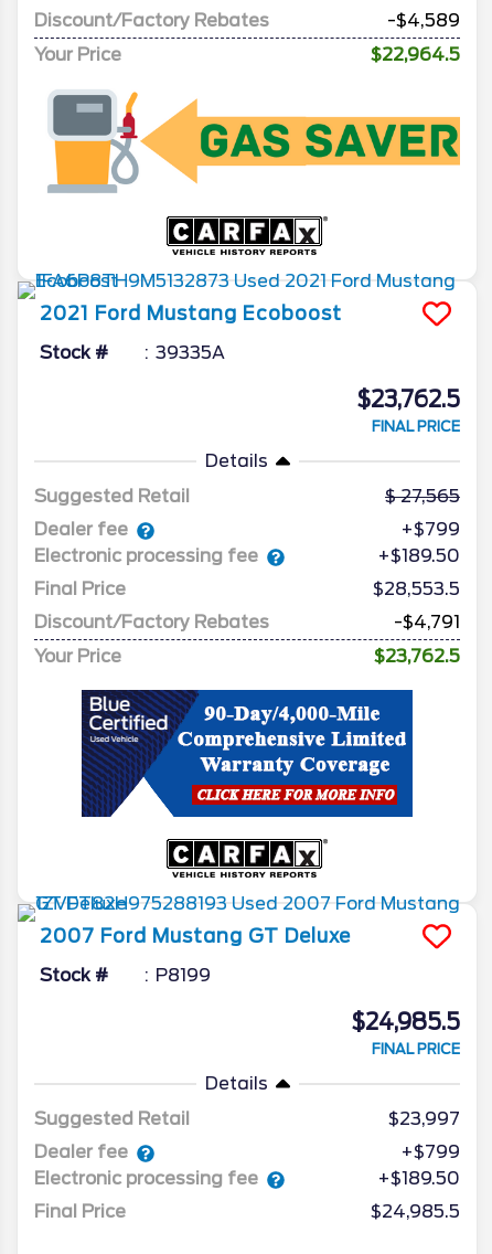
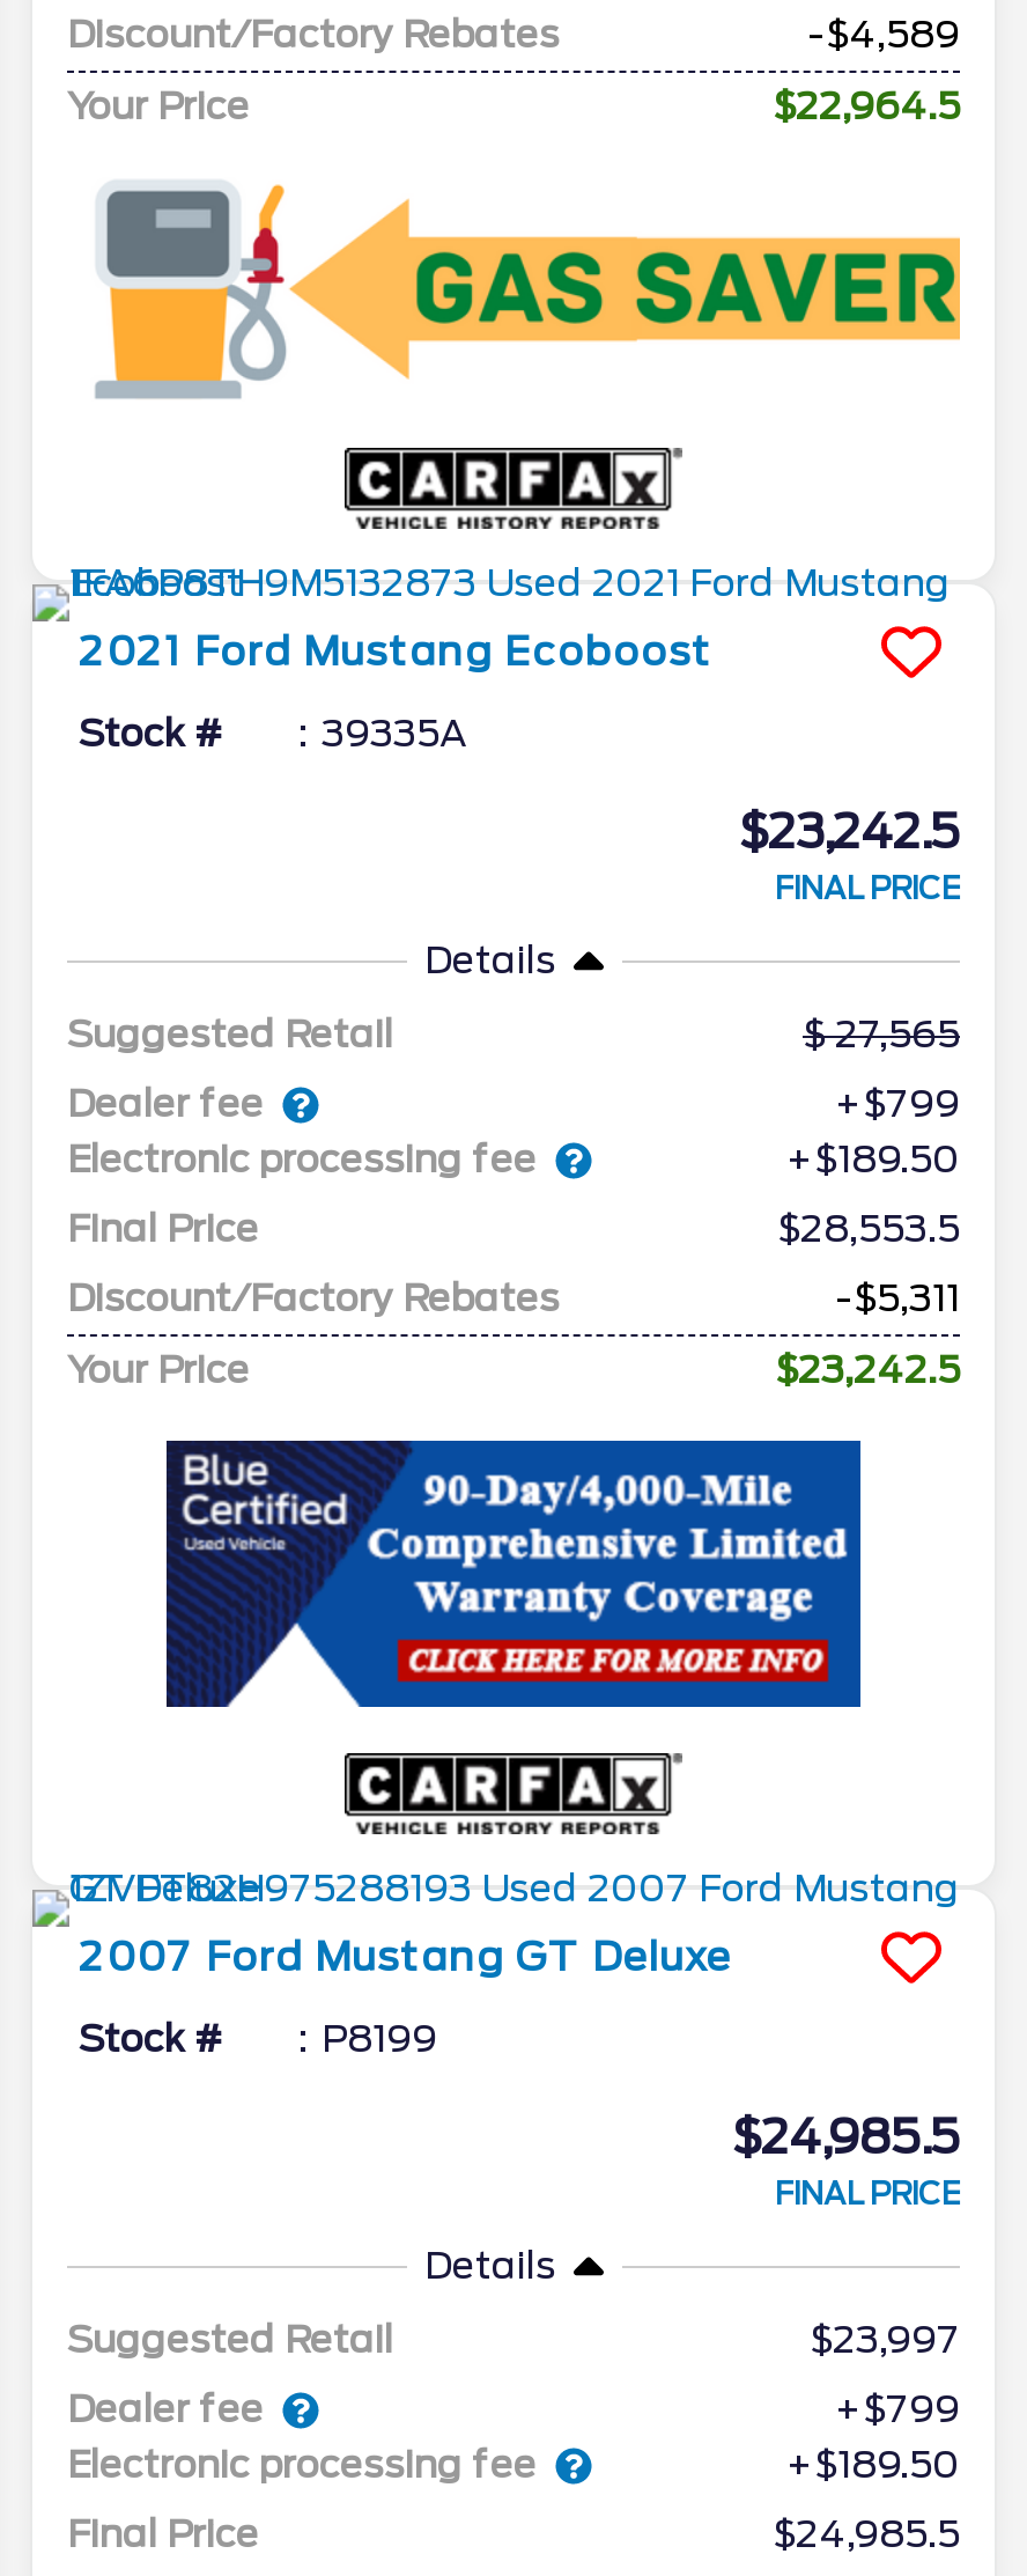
- $23,762.5
+ $23,242.5

- -$4,791
+ -$5,311

- $23,762.5
+ $23,242.5
